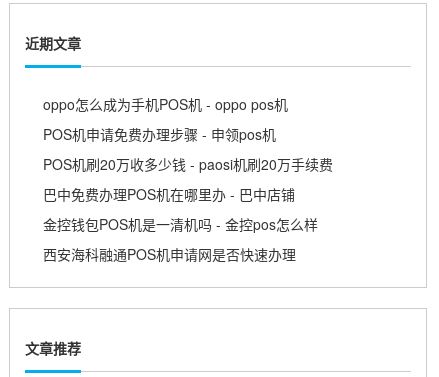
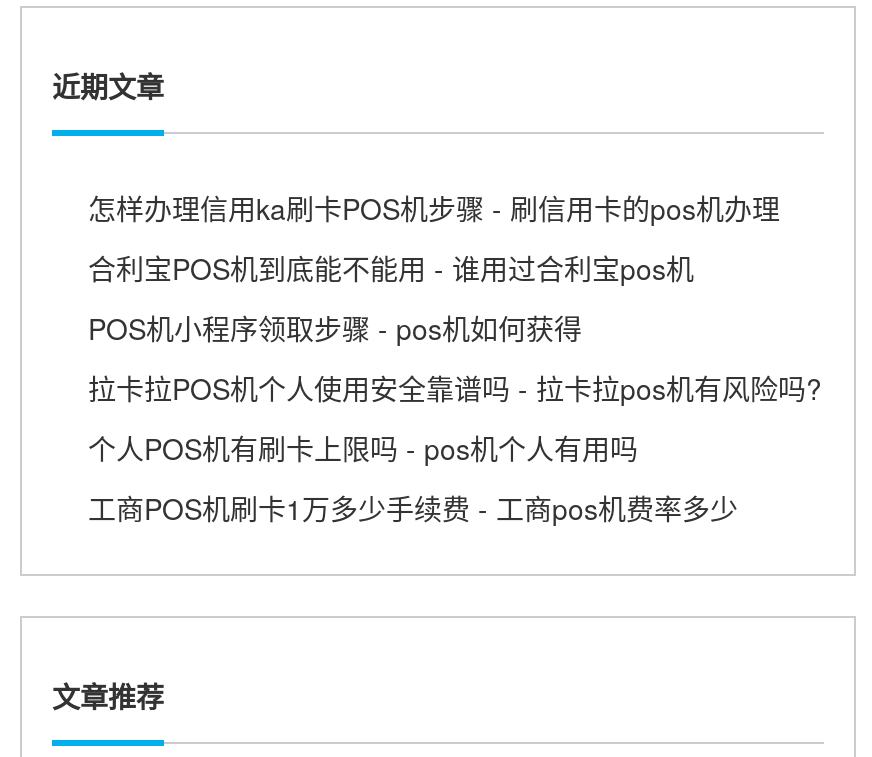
- oppo怎么成为手机POS机 - oppo pos机
+ 怎样办理信用ka刷卡POS机步骤 - 刷信用卡的pos机办理

- POS机申请免费办理步骤 - 申领pos机
+ 合利宝POS机到底能不能用 - 谁用过合利宝pos机

- POS机刷20万收多少钱 - paosi机刷20万手续费
+ POS机小程序领取步骤 - pos机如何获得

- 巴中免费办理POS机在哪里办 - 巴中店铺
+ 拉卡拉POS机个人使用安全靠谱吗 - 拉卡拉pos机有风险吗?

- 金控钱包POS机是一清机吗 - 金控pos怎么样
+ 个人POS机有刷卡上限吗 - pos机个人有用吗

- 西安海科融通POS机申请网是否快速办理
+ 工商POS机刷卡1万多少手续费 - 工商pos机费率多少
